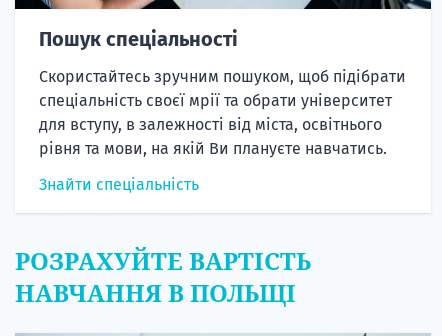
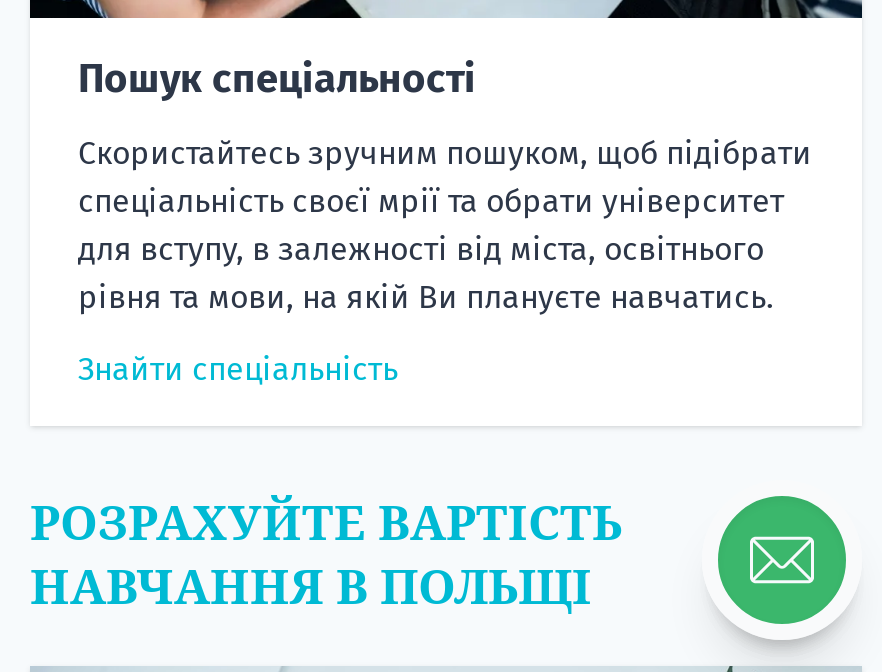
+ [image]
